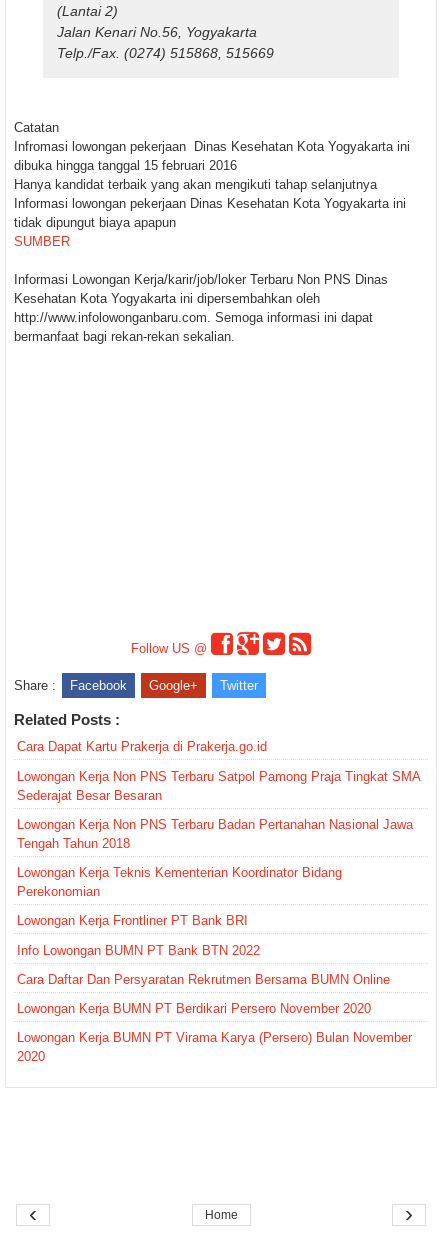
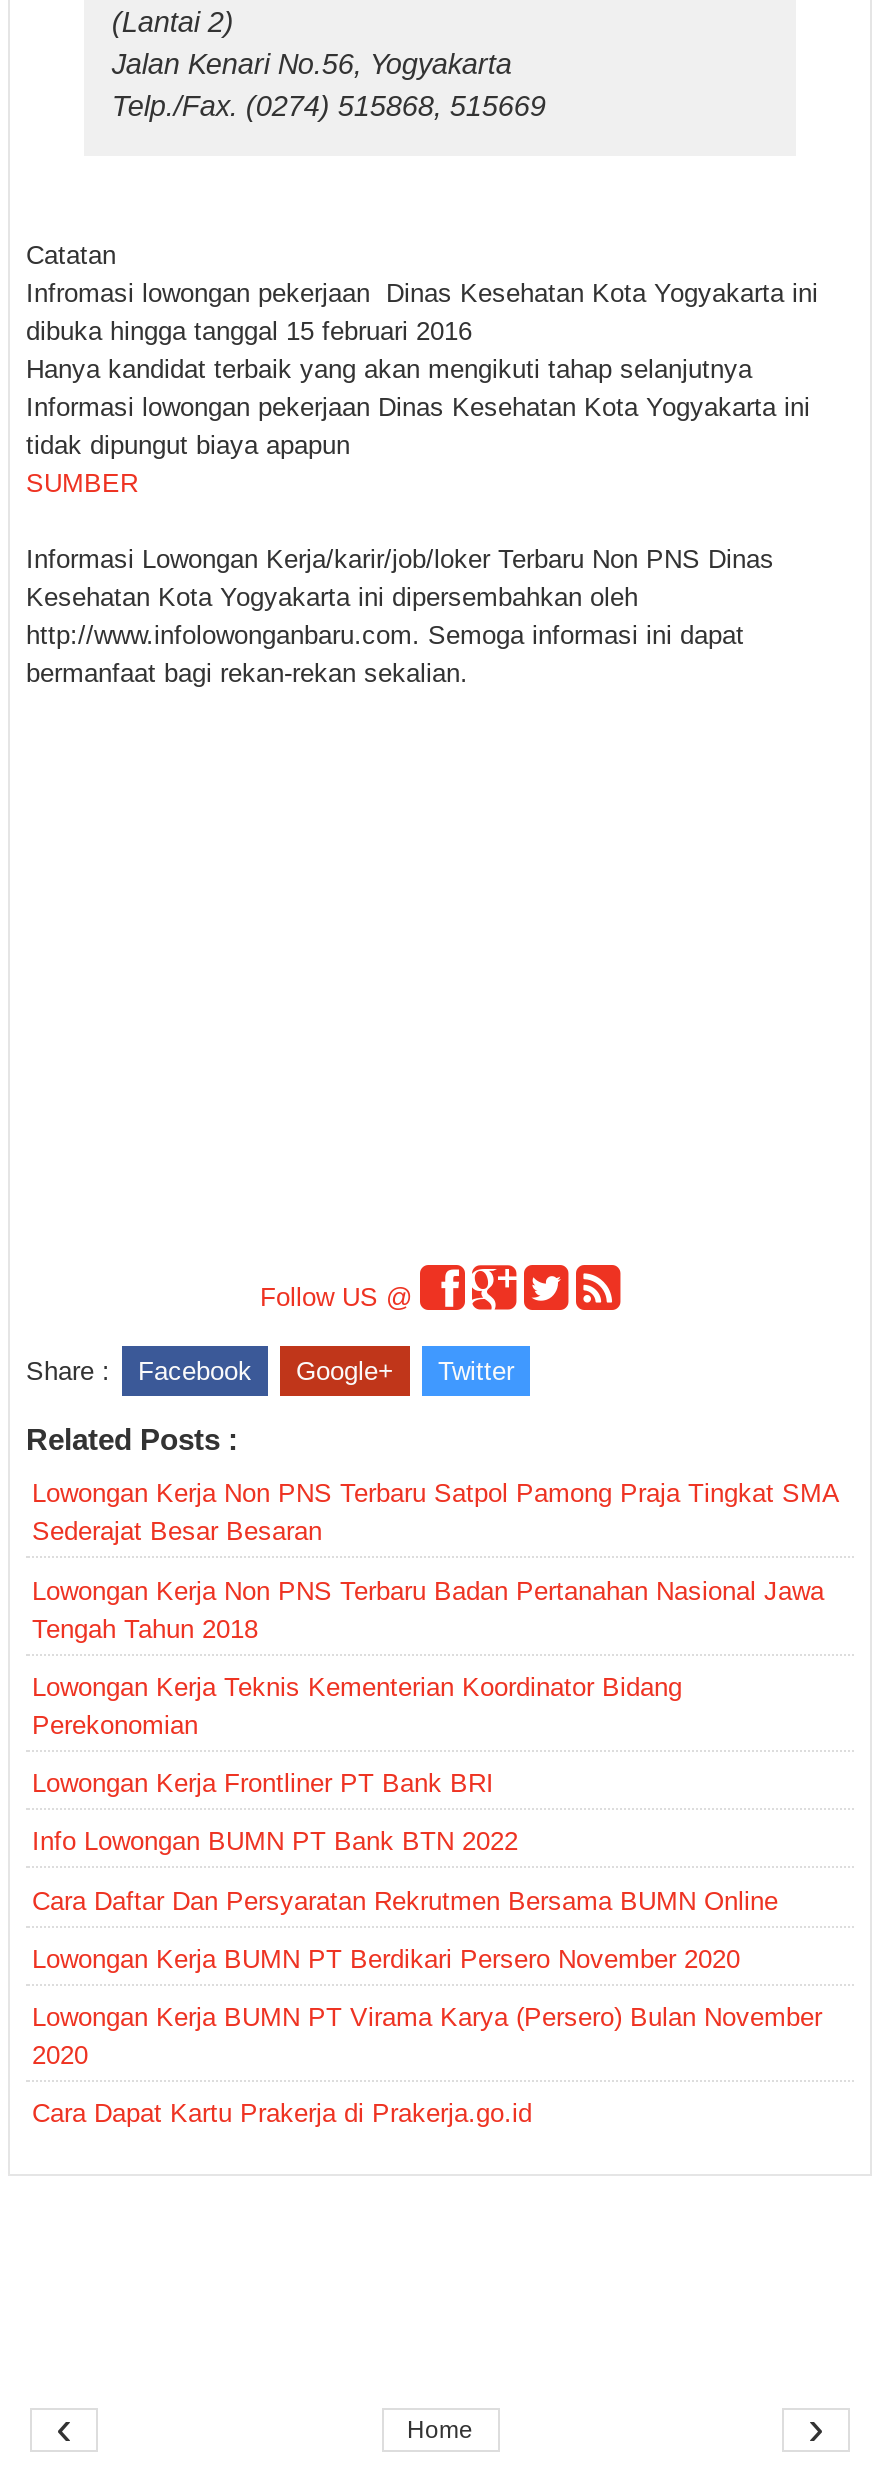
moved down: Cara Dapat Kartu Prakerja di Prakerja.go.id

moved up: Lowongan Kerja Non PNS Terbaru Satpol Pamong Praja Tingkat SMA | Sederajat Besar Besaran | Lowongan Kerja Non PNS Terbaru Badan Pertanahan Nasional Jawa | ... | Lowongan Kerja BUMN PT Virama Karya (Persero) Bulan November | 2020
